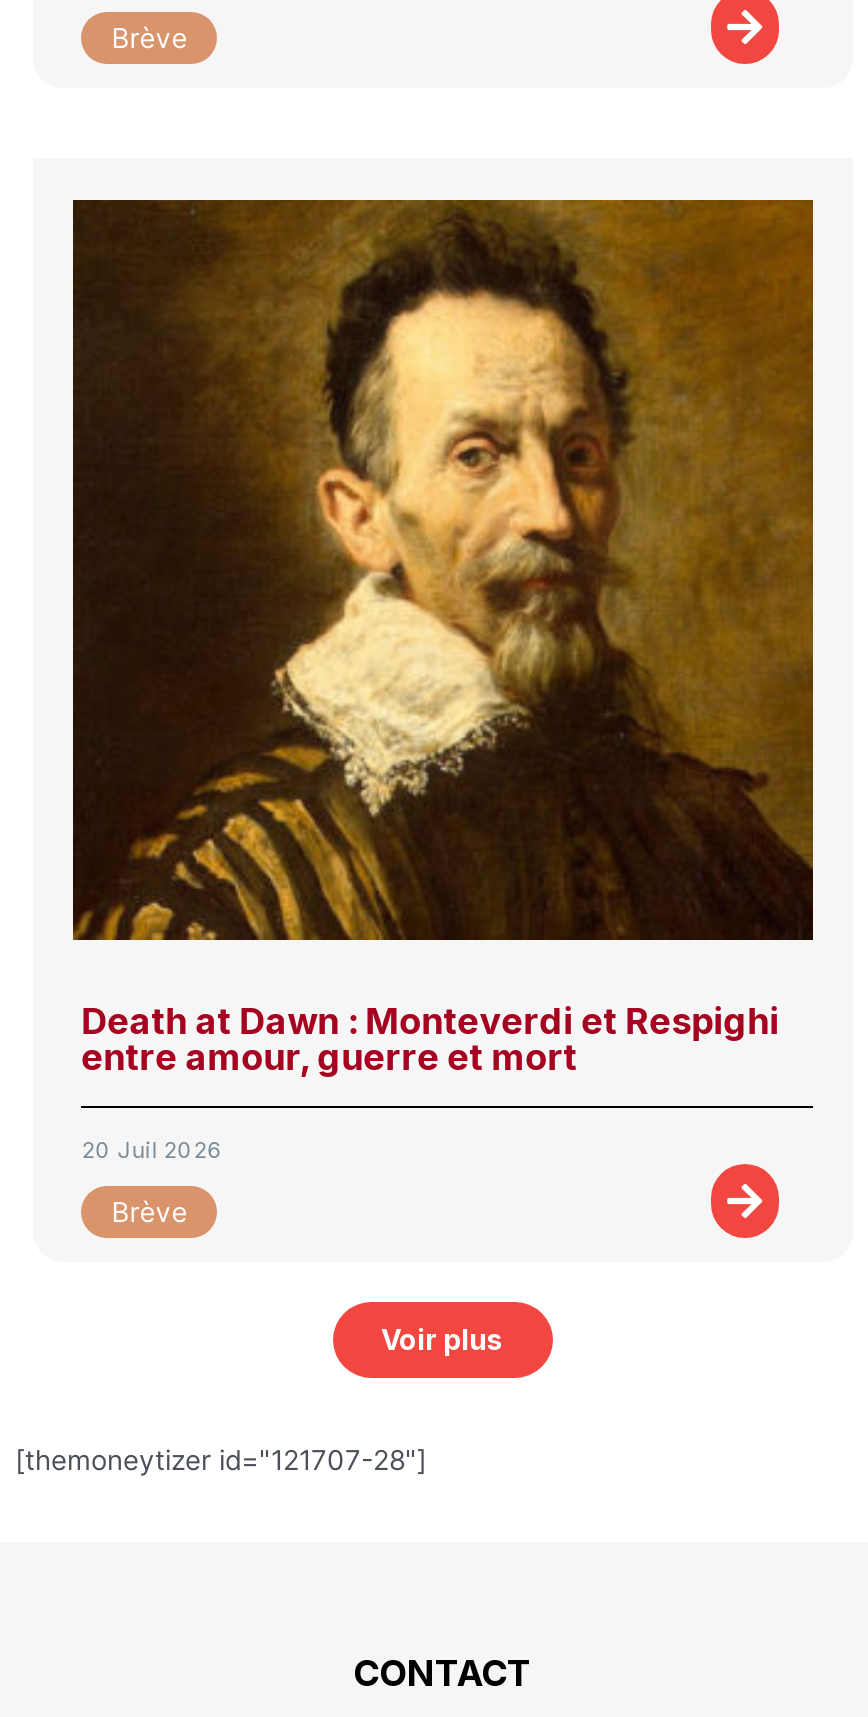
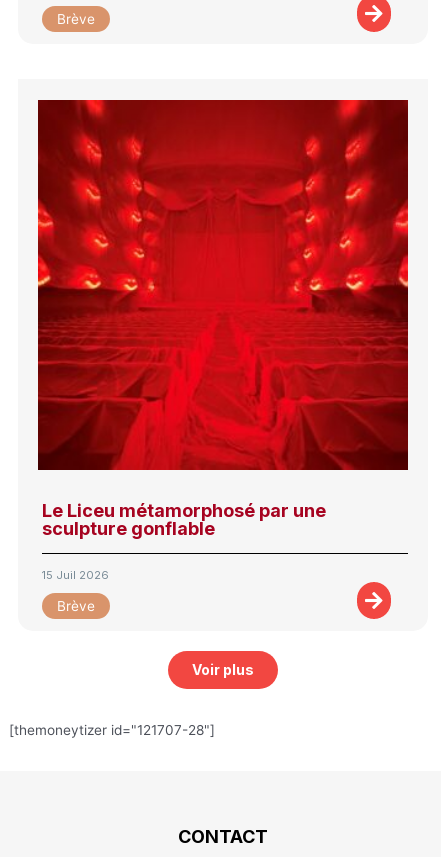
- [image]
- Death at Dawn : Monteverdi et Respighi
- entre amour, guerre et mort
+ [image]
+ Le Liceu métamorphosé par une
+ sculpture gonflable

- 20 Juil 2026
+ 15 Juil 2026
